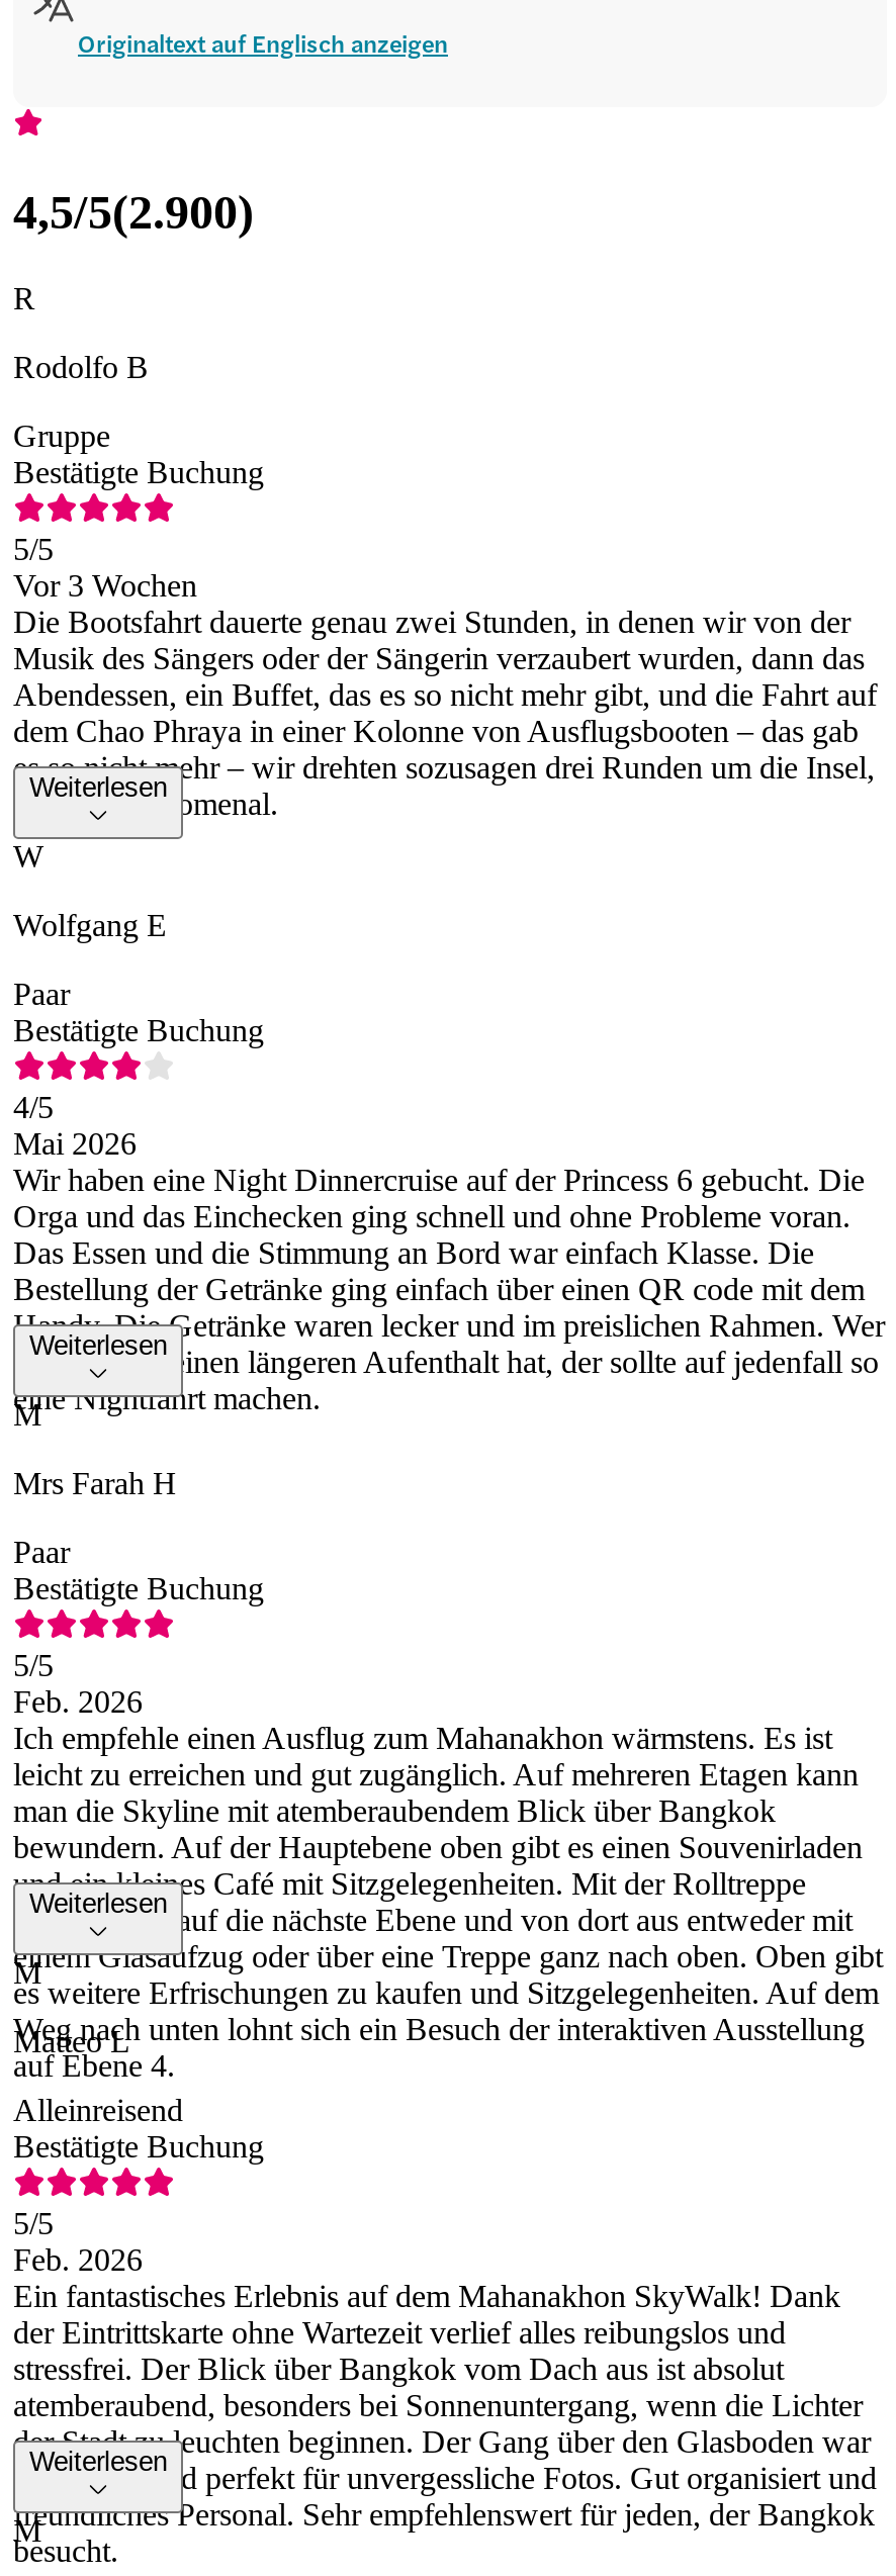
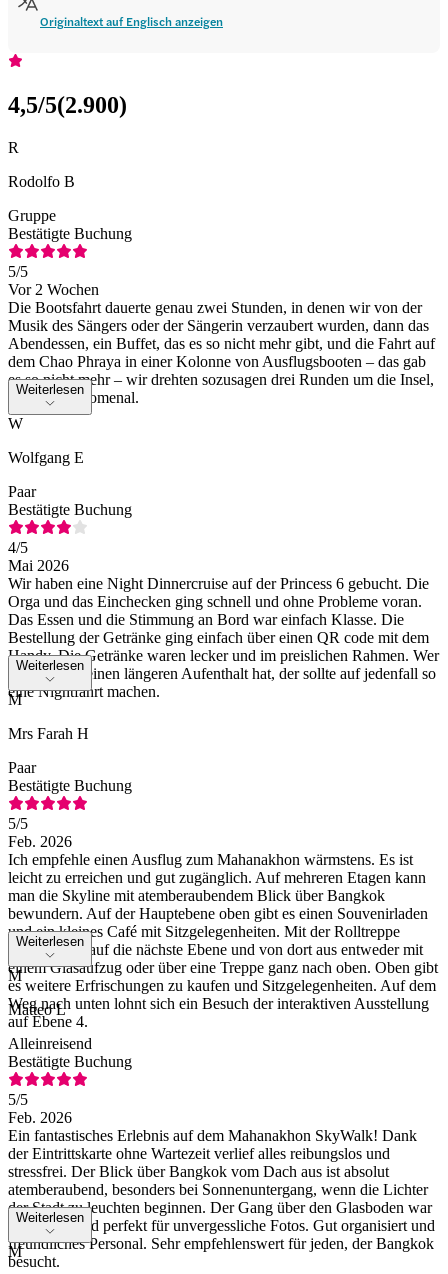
- Vor 3 Wochen
+ Vor 2 Wochen
